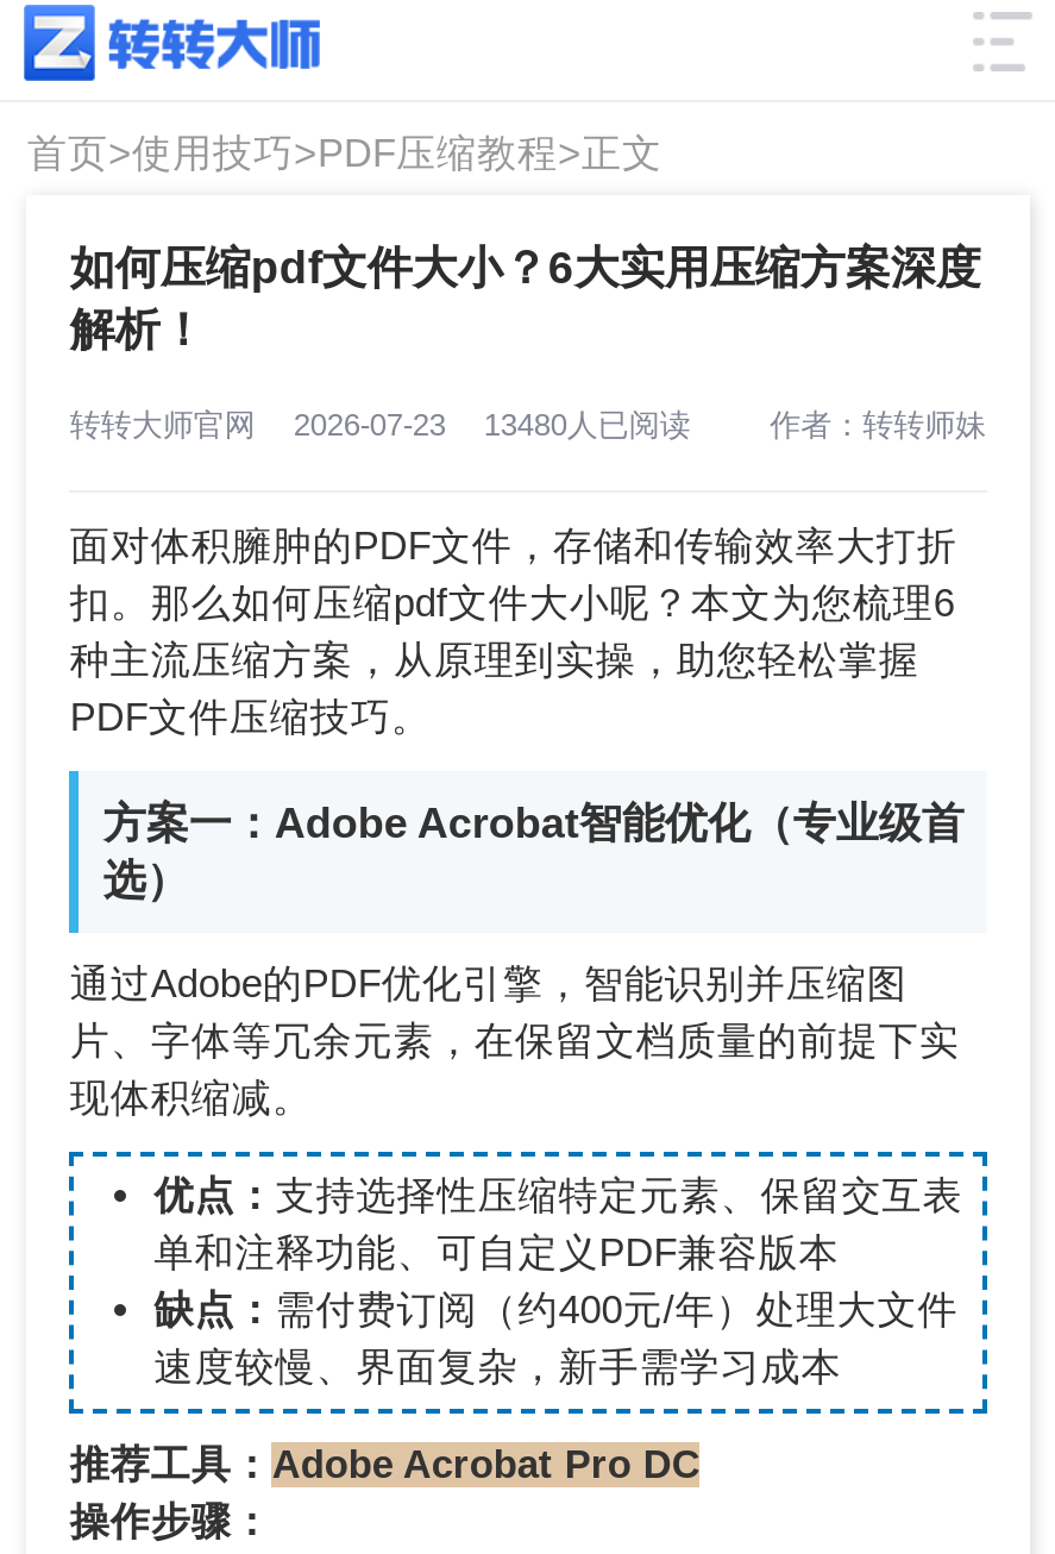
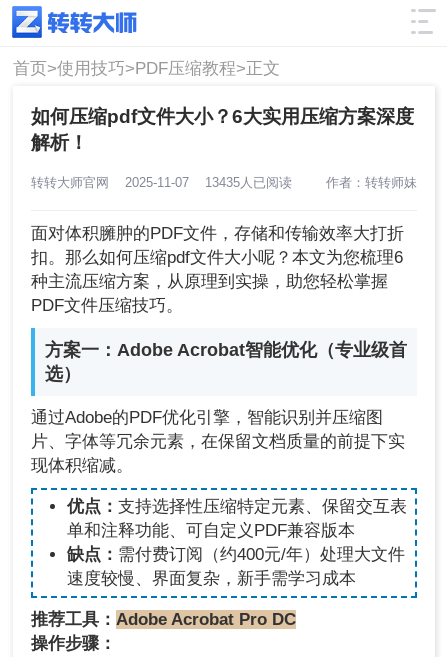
- 转转大师官网2026-07-23 13480人已阅读
+ 转转大师官网2025-11-07 13435人已阅读
